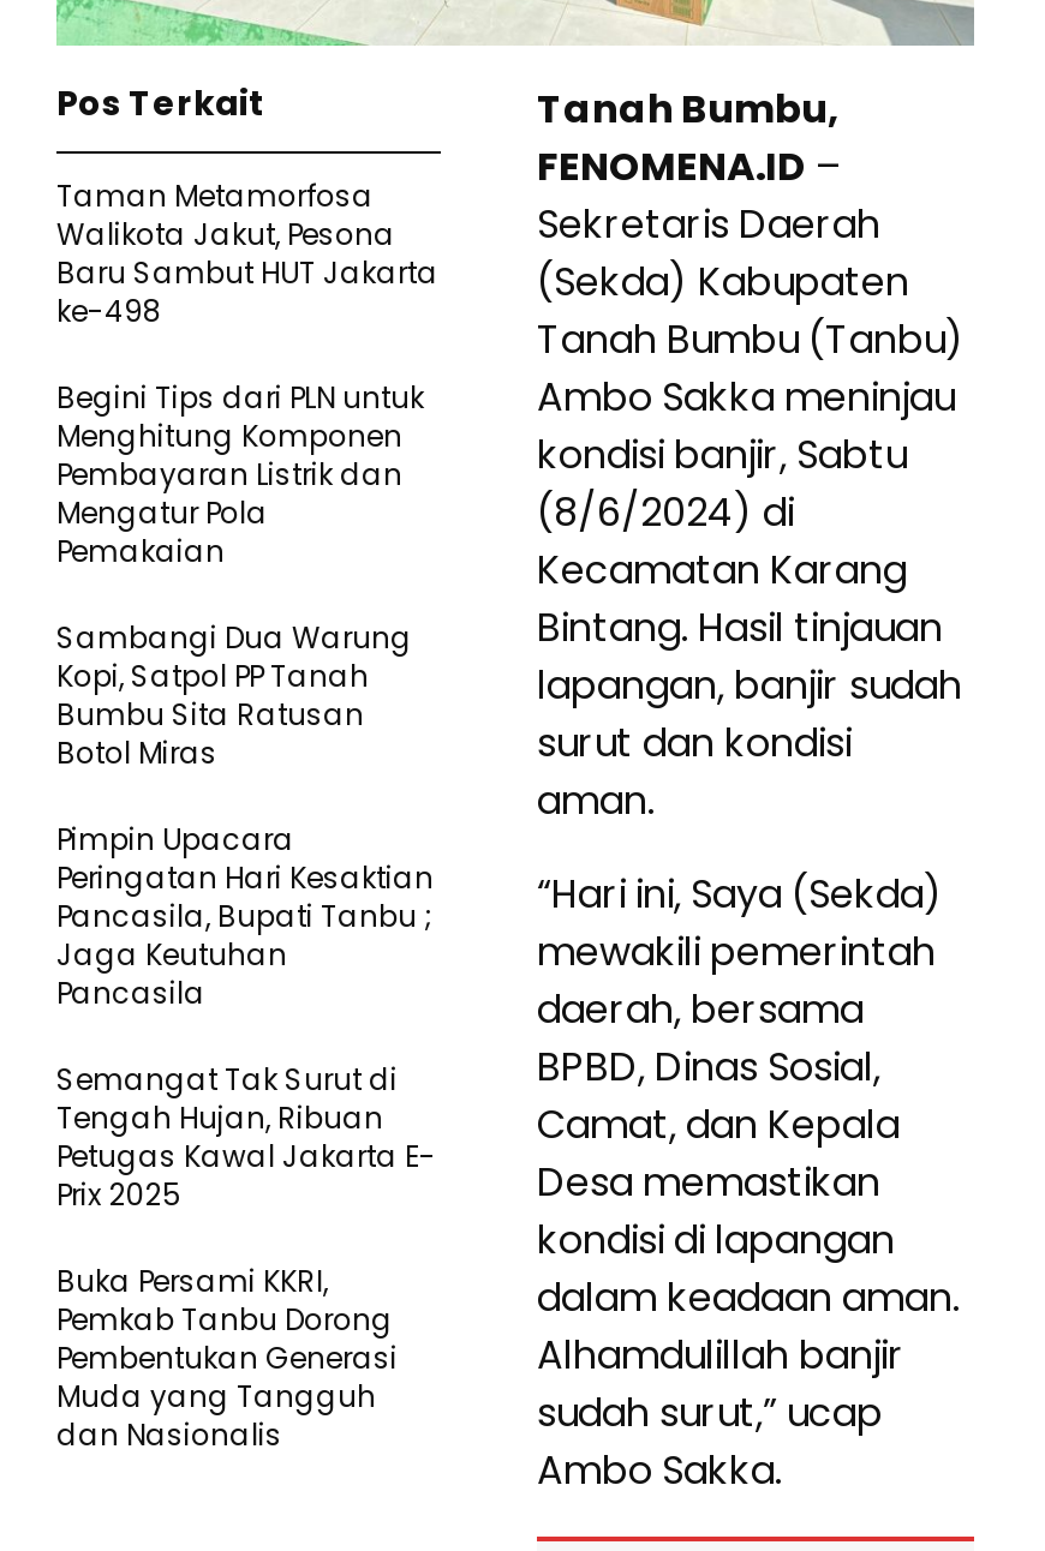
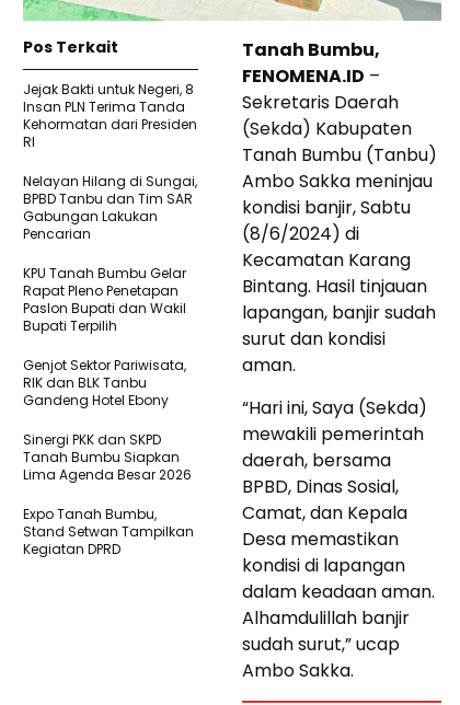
- Taman Metamorfosa
- Walikota Jakut, Pesona
- Baru Sambut HUT Jakarta
- ke-498
+ Jejak Bakti untuk Negeri, 8
+ Insan PLN Terima Tanda
+ Kehormatan dari Presiden
+ RI

- Begini Tips dari PLN untuk
- Menghitung Komponen
- Pembayaran Listrik dan
- Mengatur Pola
- Pemakaian
+ Nelayan Hilang di Sungai,
+ BPBD Tanbu dan Tim SAR
+ Gabungan Lakukan
+ Pencarian

- Sambangi Dua Warung
- Kopi, Satpol PP Tanah
- Bumbu Sita Ratusan
- Botol Miras
+ KPU Tanah Bumbu Gelar
+ Rapat Pleno Penetapan
+ Paslon Bupati dan Wakil
+ Bupati Terpilih

- Pimpin Upacara
- Peringatan Hari Kesaktian
- Pancasila, Bupati Tanbu ;
- Jaga Keutuhan
- Pancasila
+ Genjot Sektor Pariwisata,
+ RIK dan BLK Tanbu
+ Gandeng Hotel Ebony

- Semangat Tak Surut di
- Tengah Hujan, Ribuan
- Petugas Kawal Jakarta E-
- Prix 2025
+ Sinergi PKK dan SKPD
+ Tanah Bumbu Siapkan
+ Lima Agenda Besar 2026

- Buka Persami KKRI,
- Pemkab Tanbu Dorong
- Pembentukan Generasi
- Muda yang Tangguh
- dan Nasionalis
+ Expo Tanah Bumbu,
+ Stand Setwan Tampilkan
+ Kegiatan DPRD
